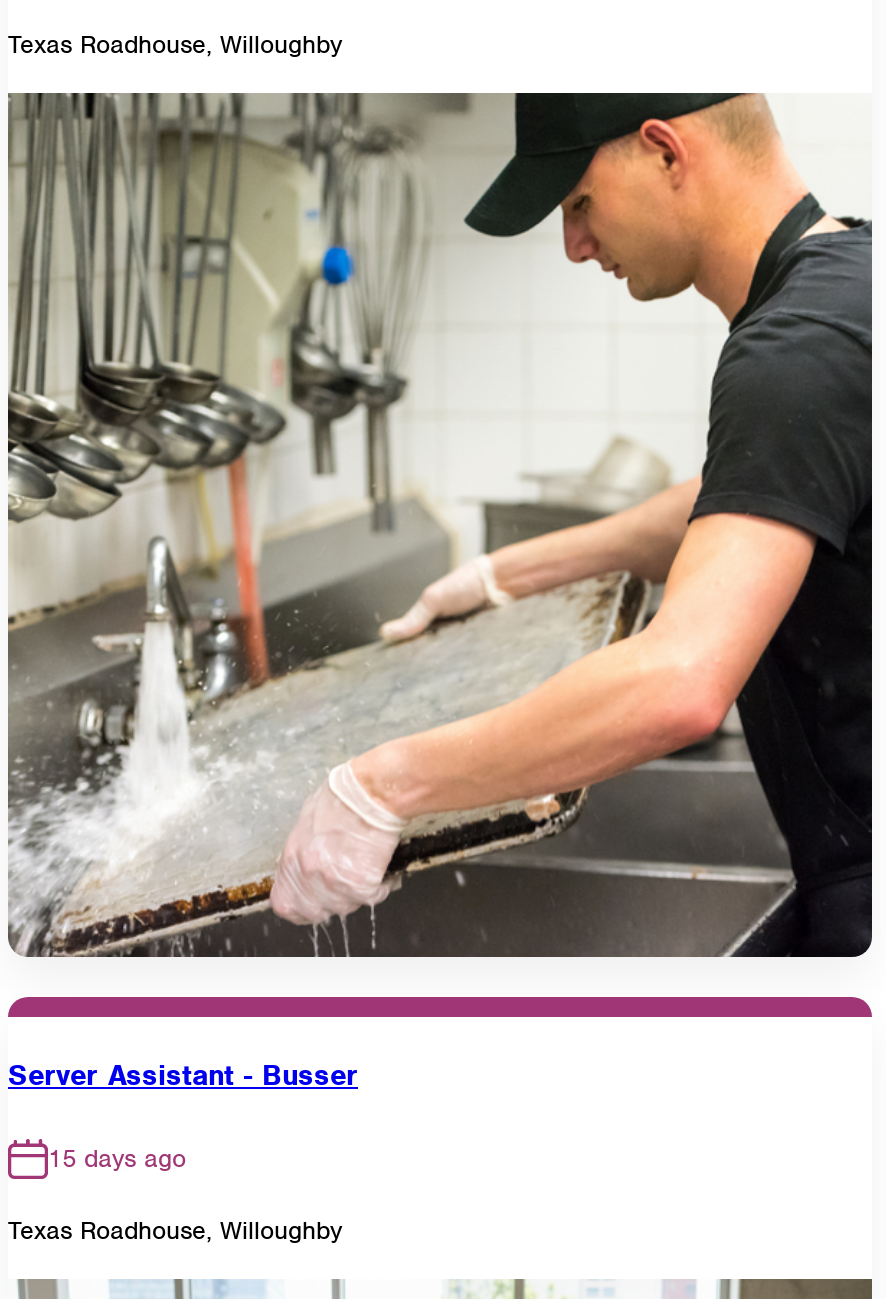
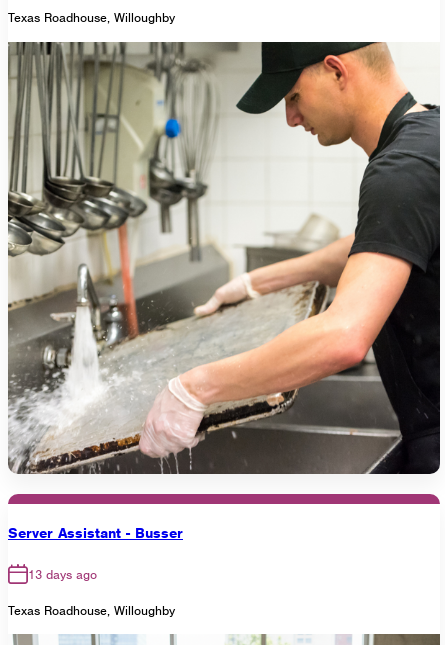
- 15 days ago
+ 13 days ago
